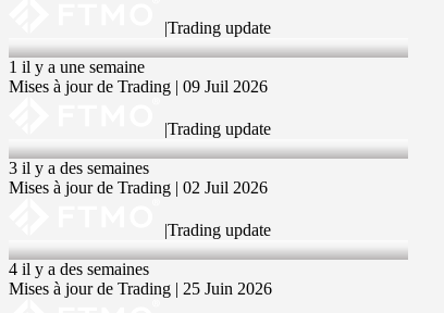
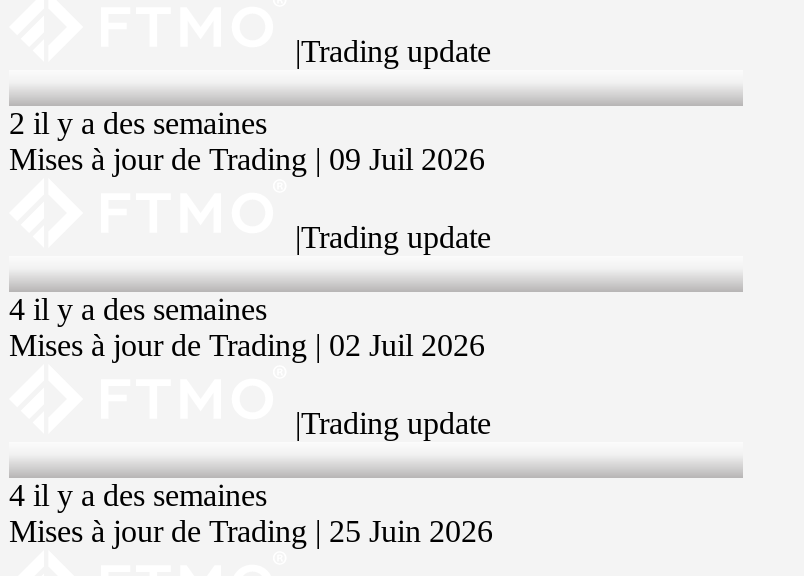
- 1 il y a une semaine
+ 2 il y a des semaines

- 3 il y a des semaines
+ 4 il y a des semaines
